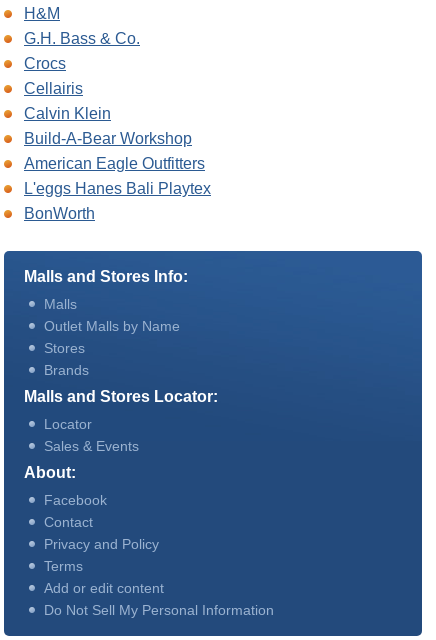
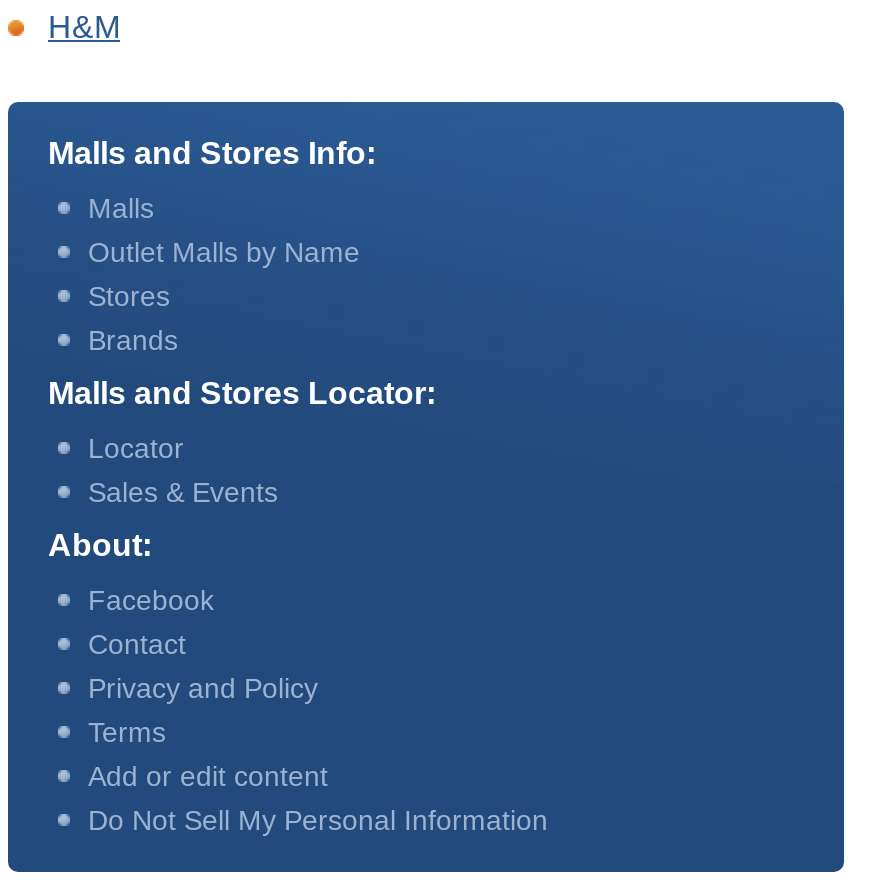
- G.H. Bass & Co.
- Crocs
- Cellairis
- Calvin Klein
- Build-A-Bear Workshop
- American Eagle Outfitters
- L'eggs Hanes Bali Playtex
- BonWorth
